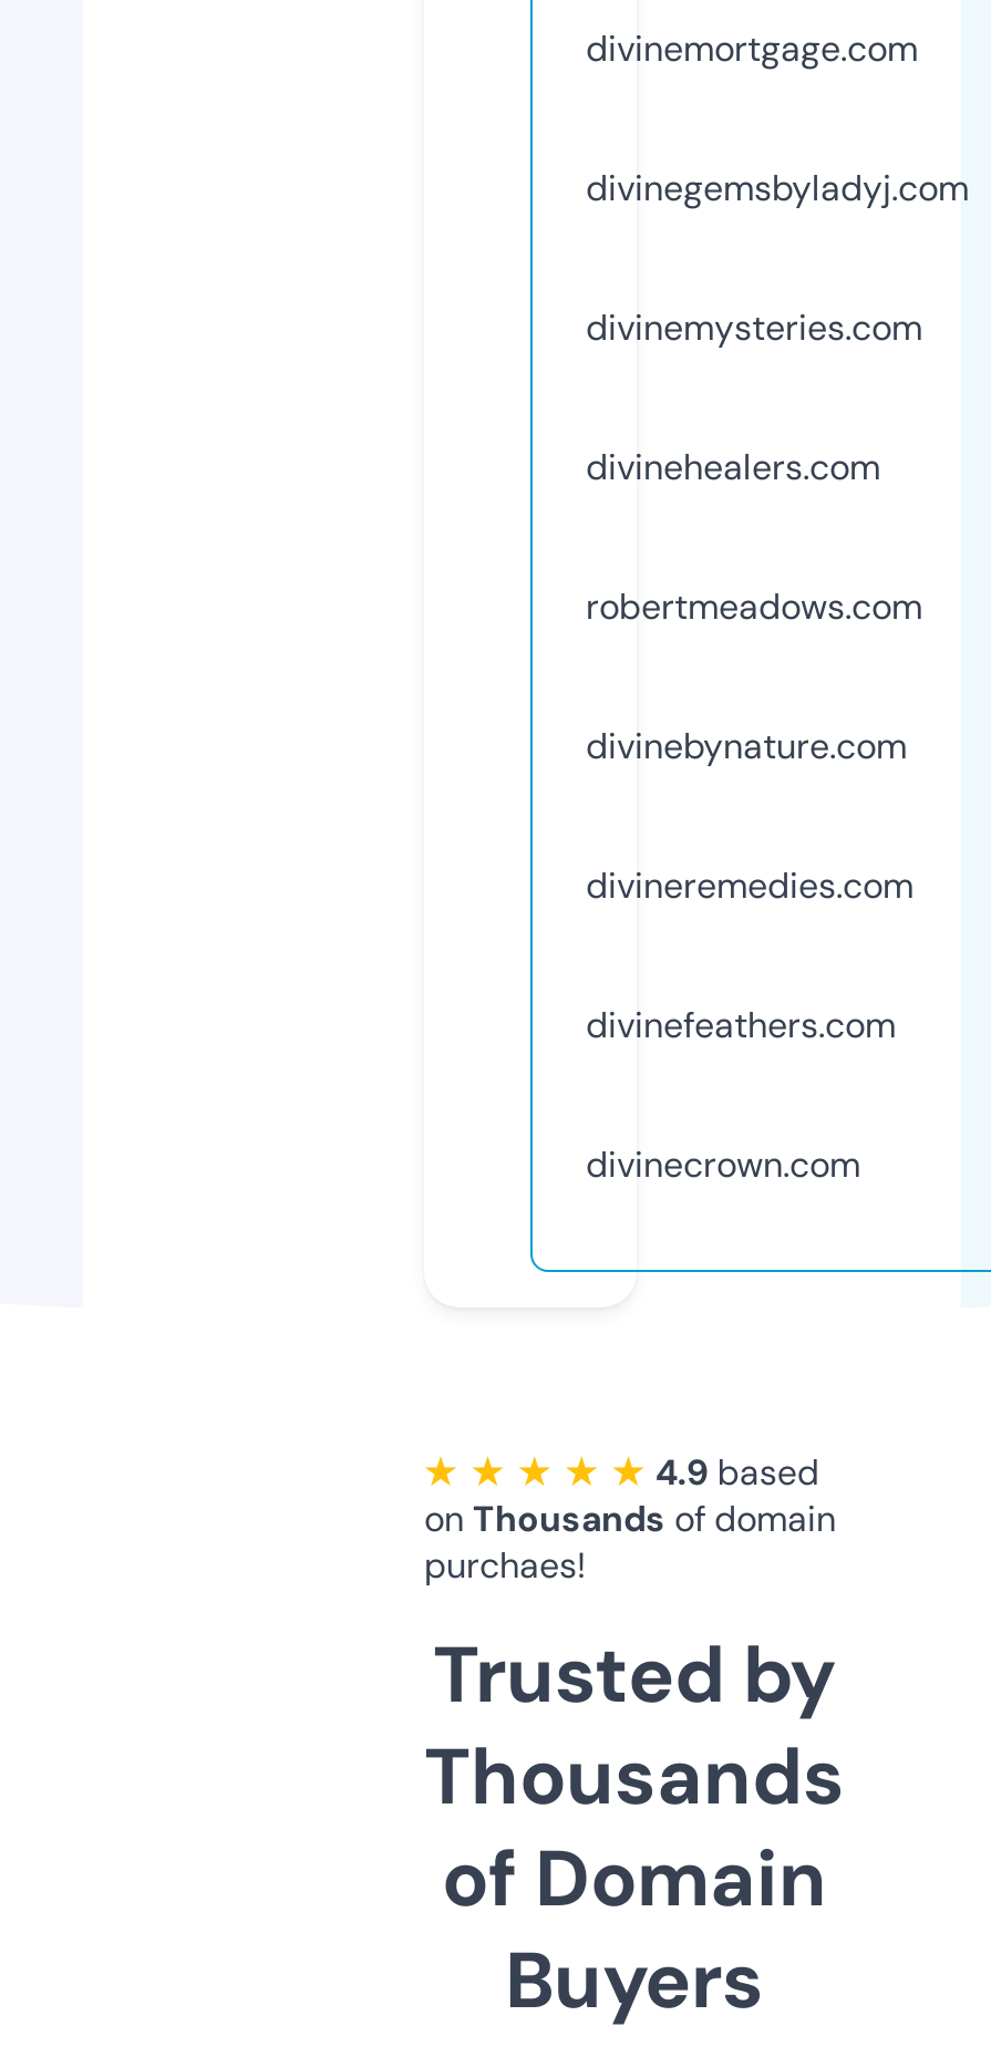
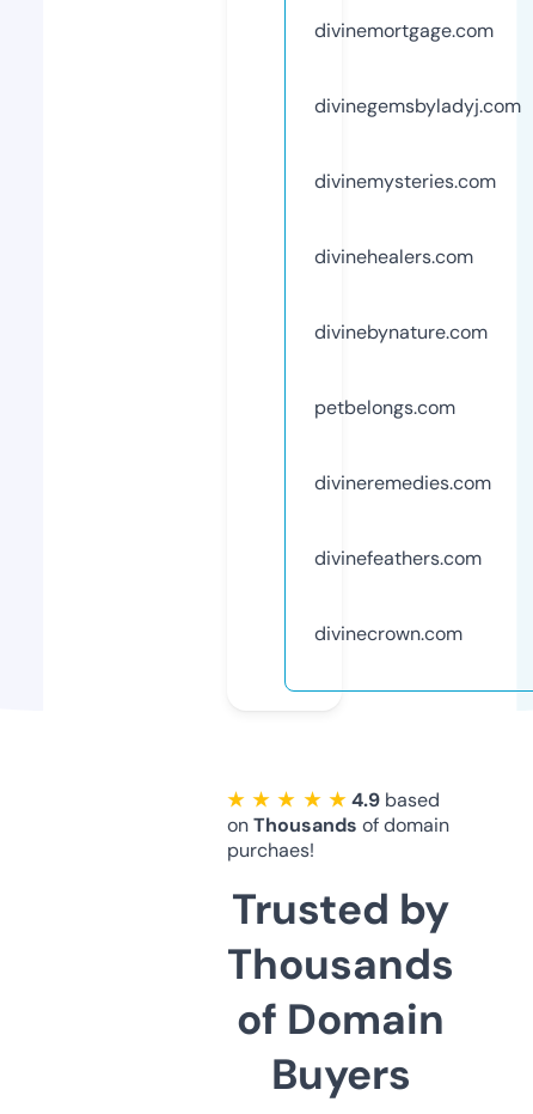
- robertmeadows.com

moved up: divinebynature.com

+ petbelongs.com
